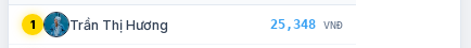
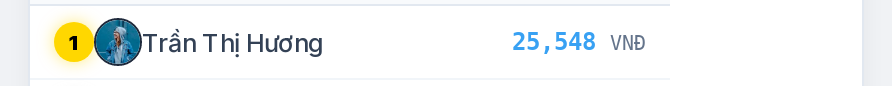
- 25,348 VNĐ
+ 25,548 VNĐ
